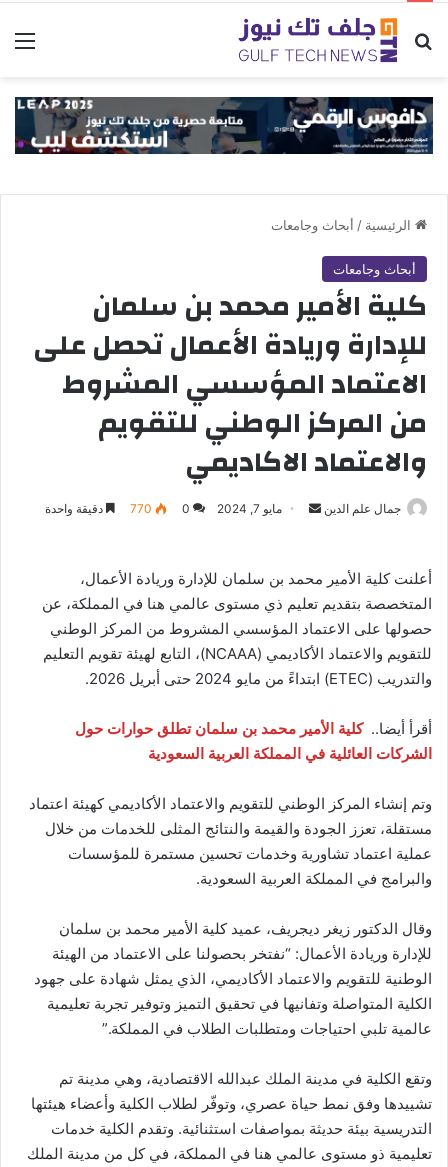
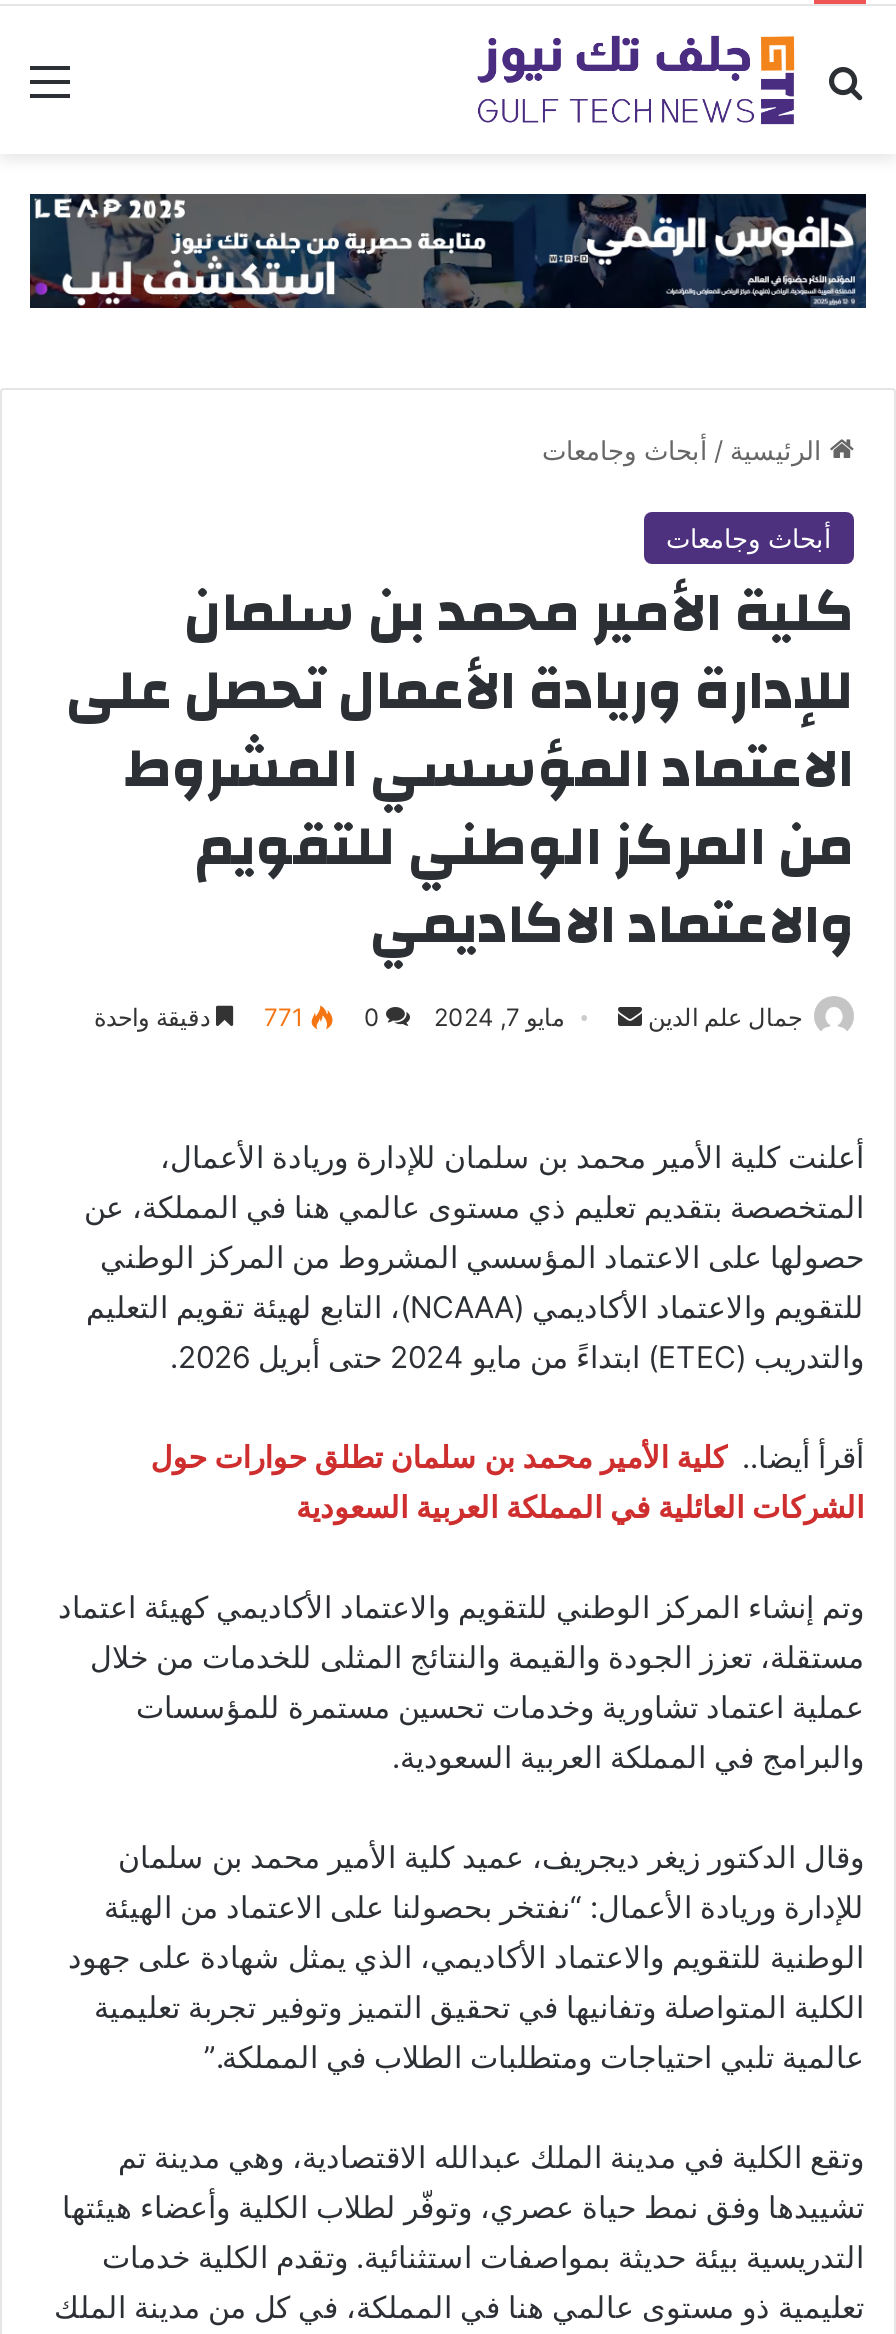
- 770 دقيقة واحدة
+ 771 دقيقة واحدة
